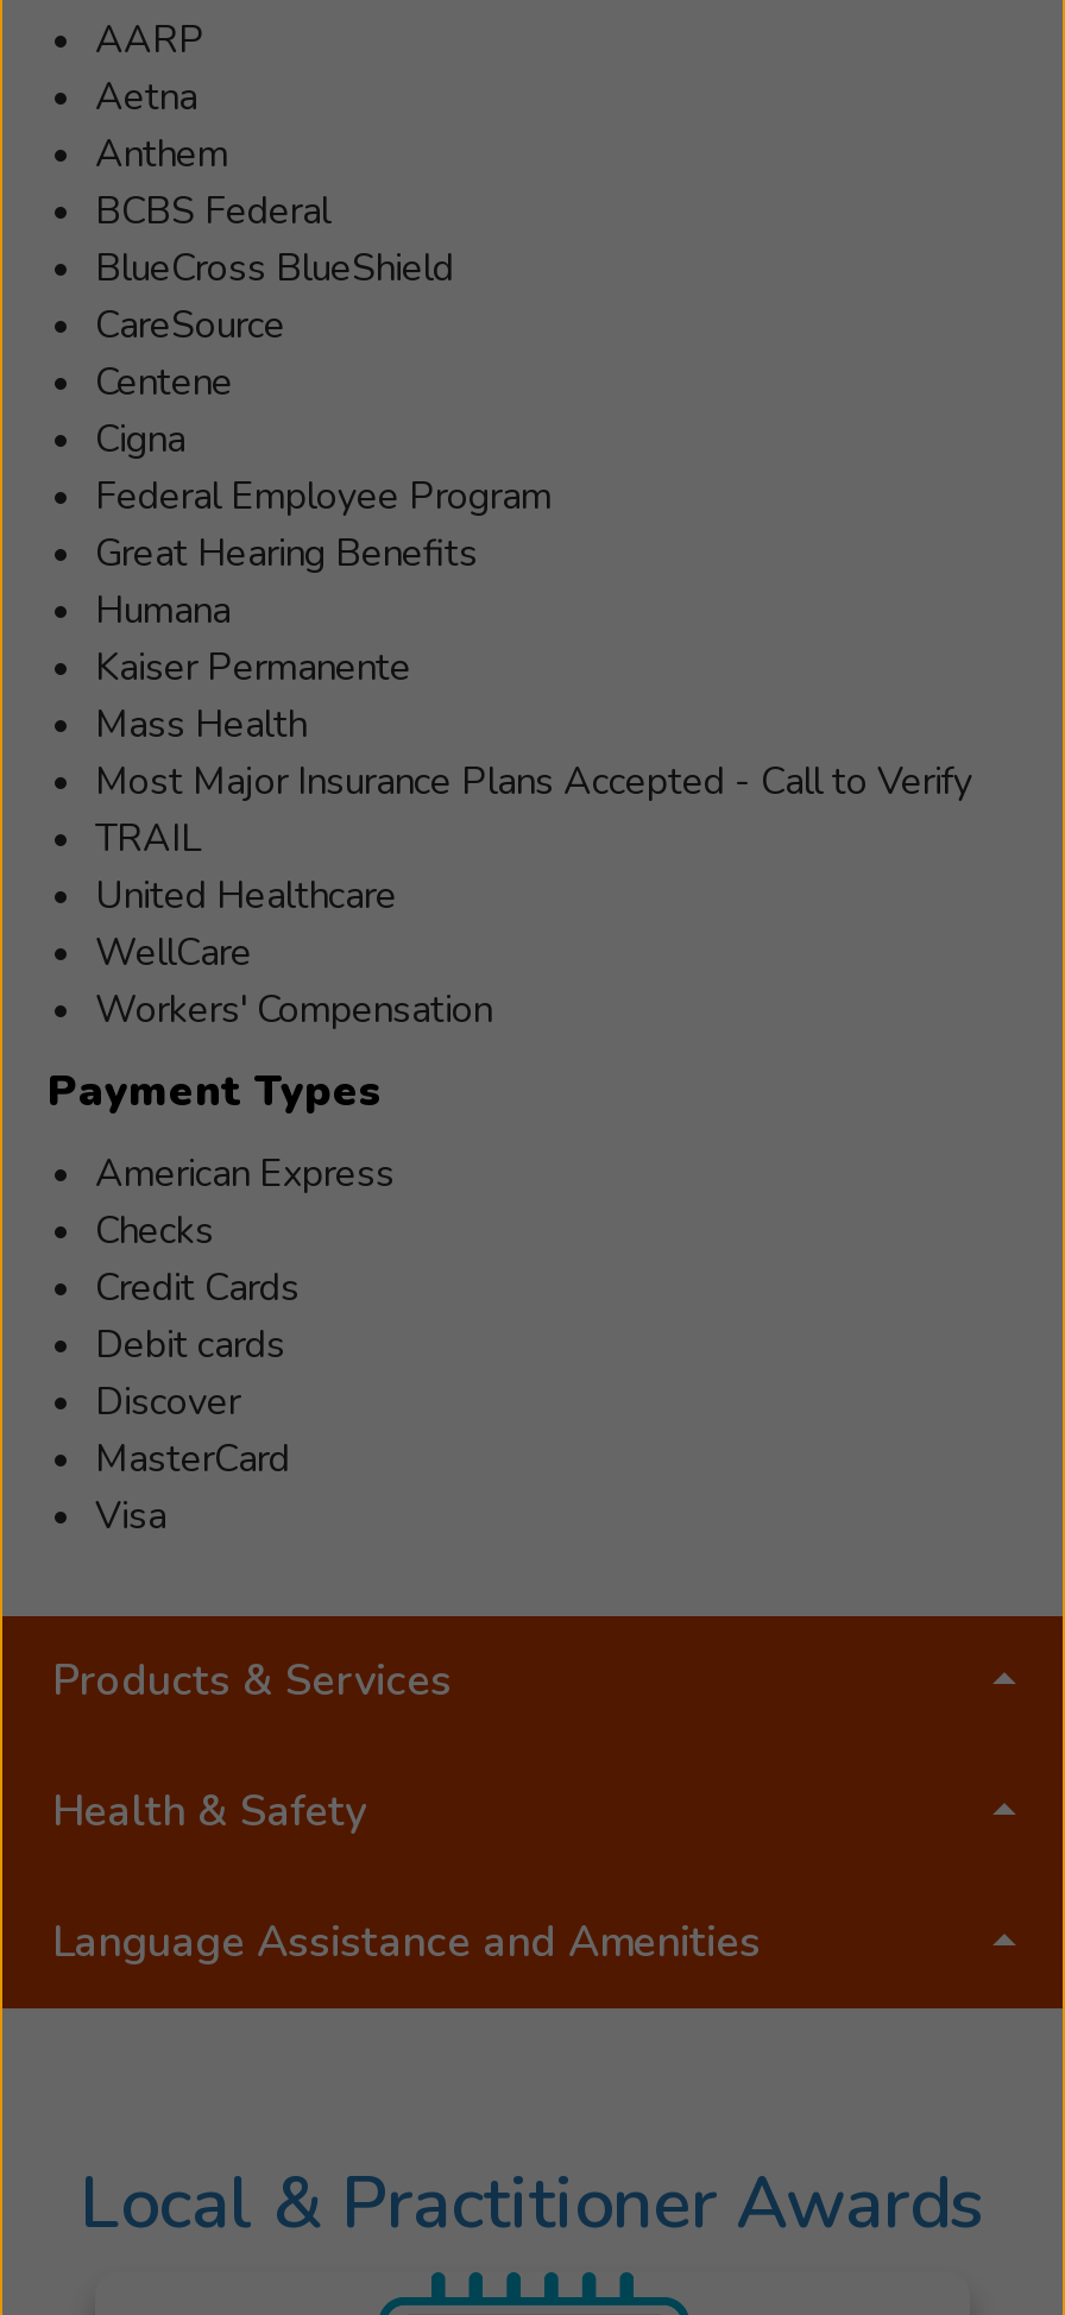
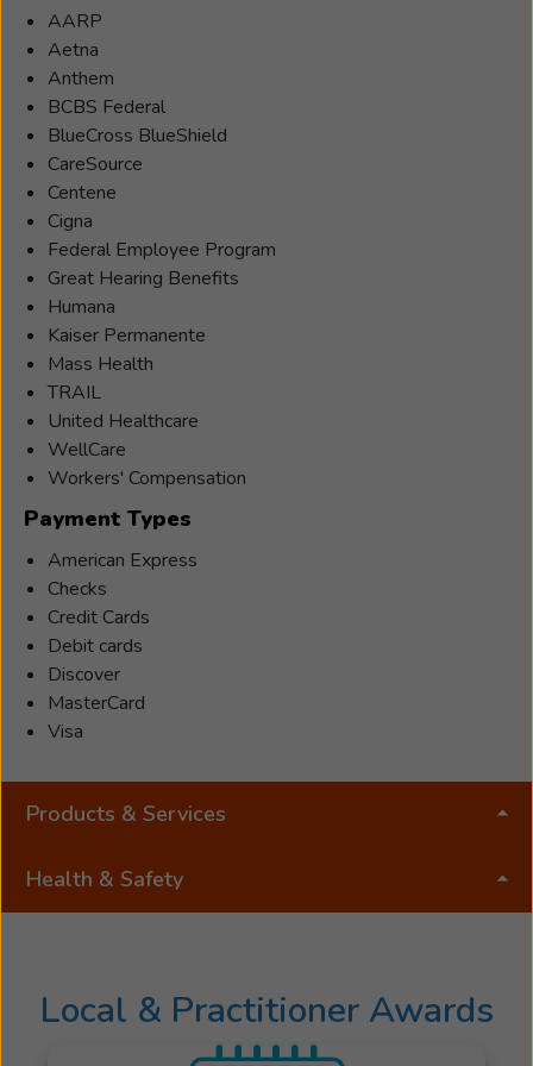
- Most Major Insurance Plans Accepted - Call to Verify

- Language Assistance and Amenities
